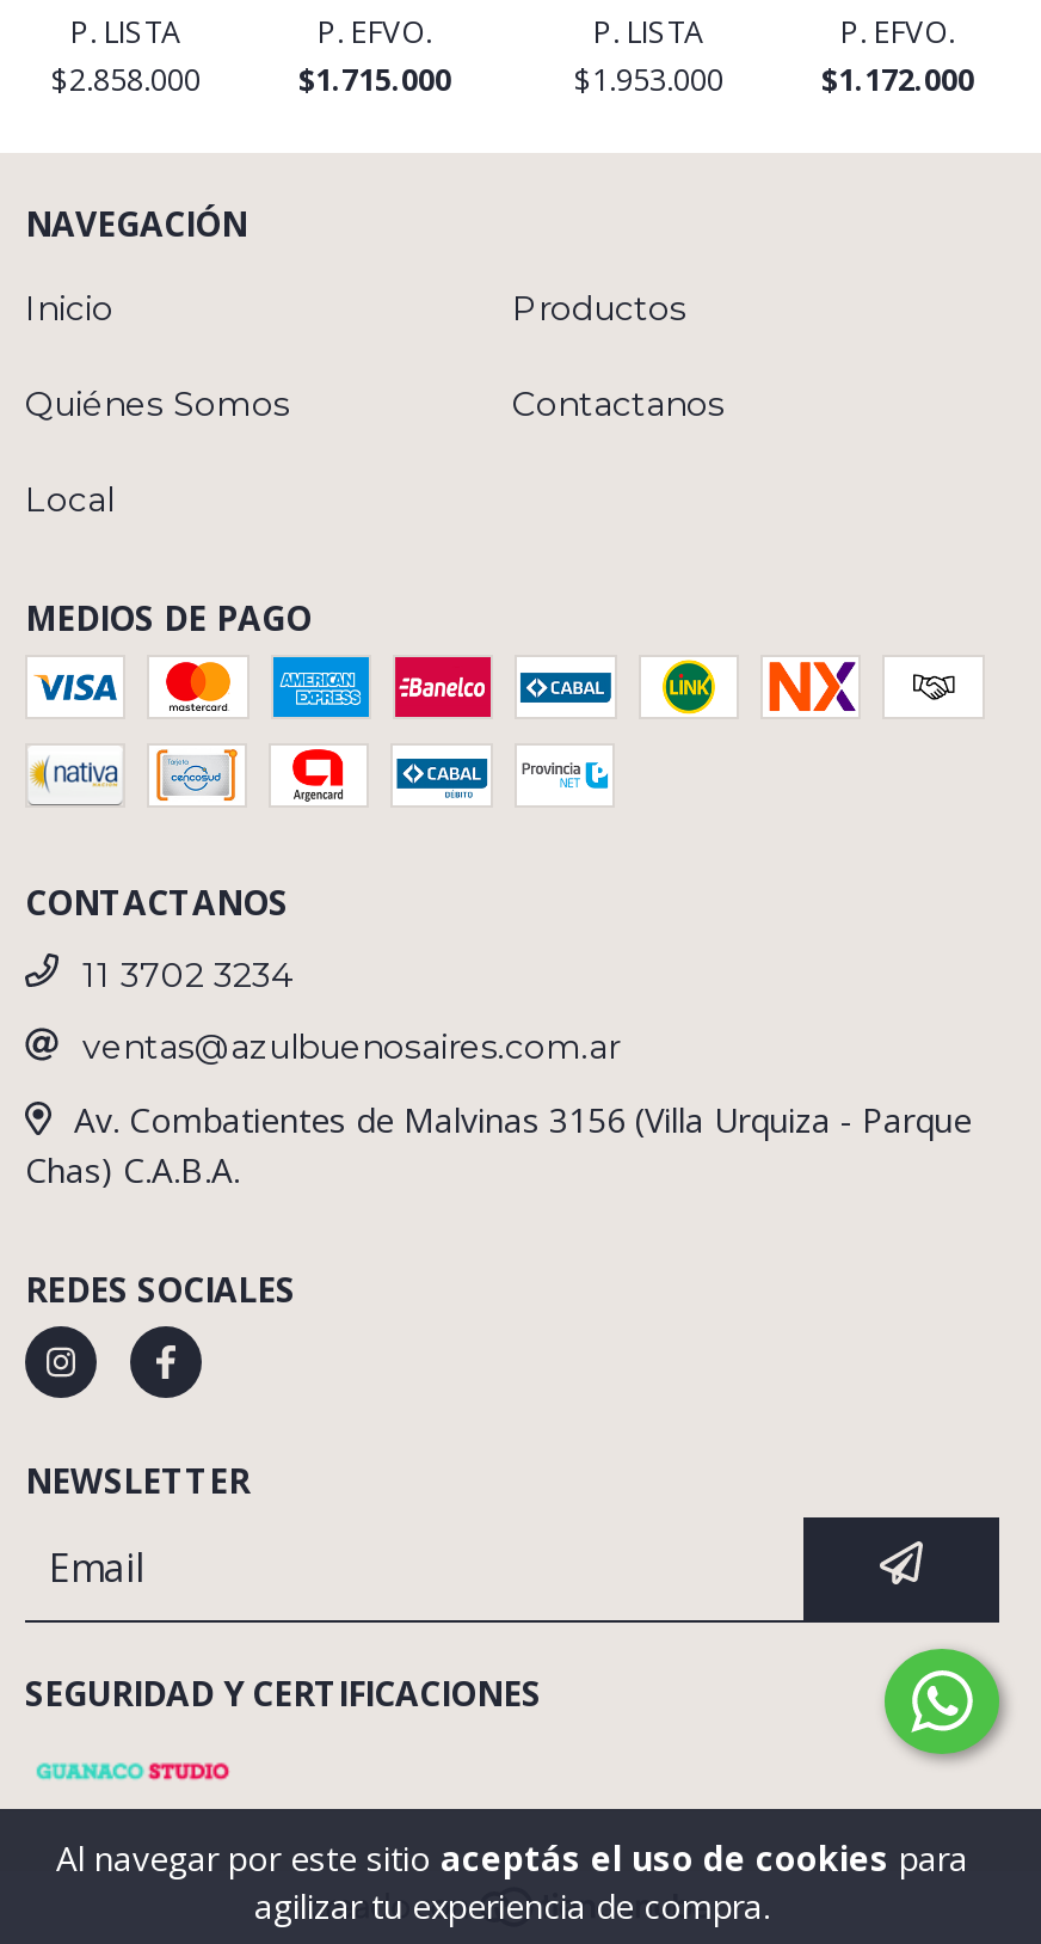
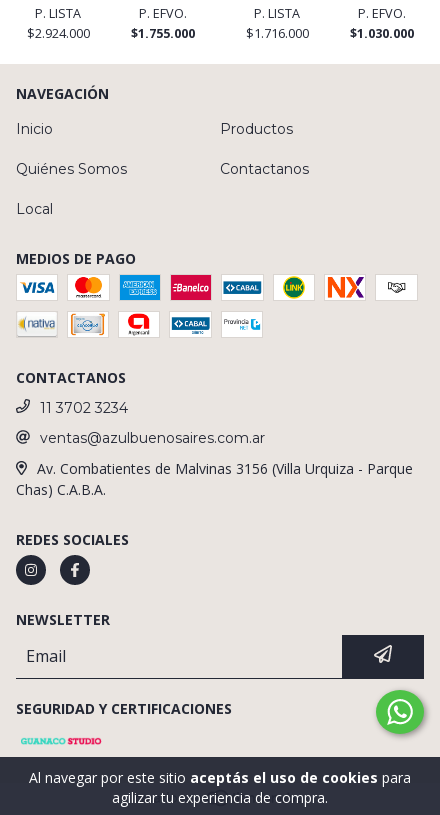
- $2.858.000
+ $2.924.000

- $1.715.000
+ $1.755.000

- $1.953.000
+ $1.716.000

- $1.172.000
+ $1.030.000
